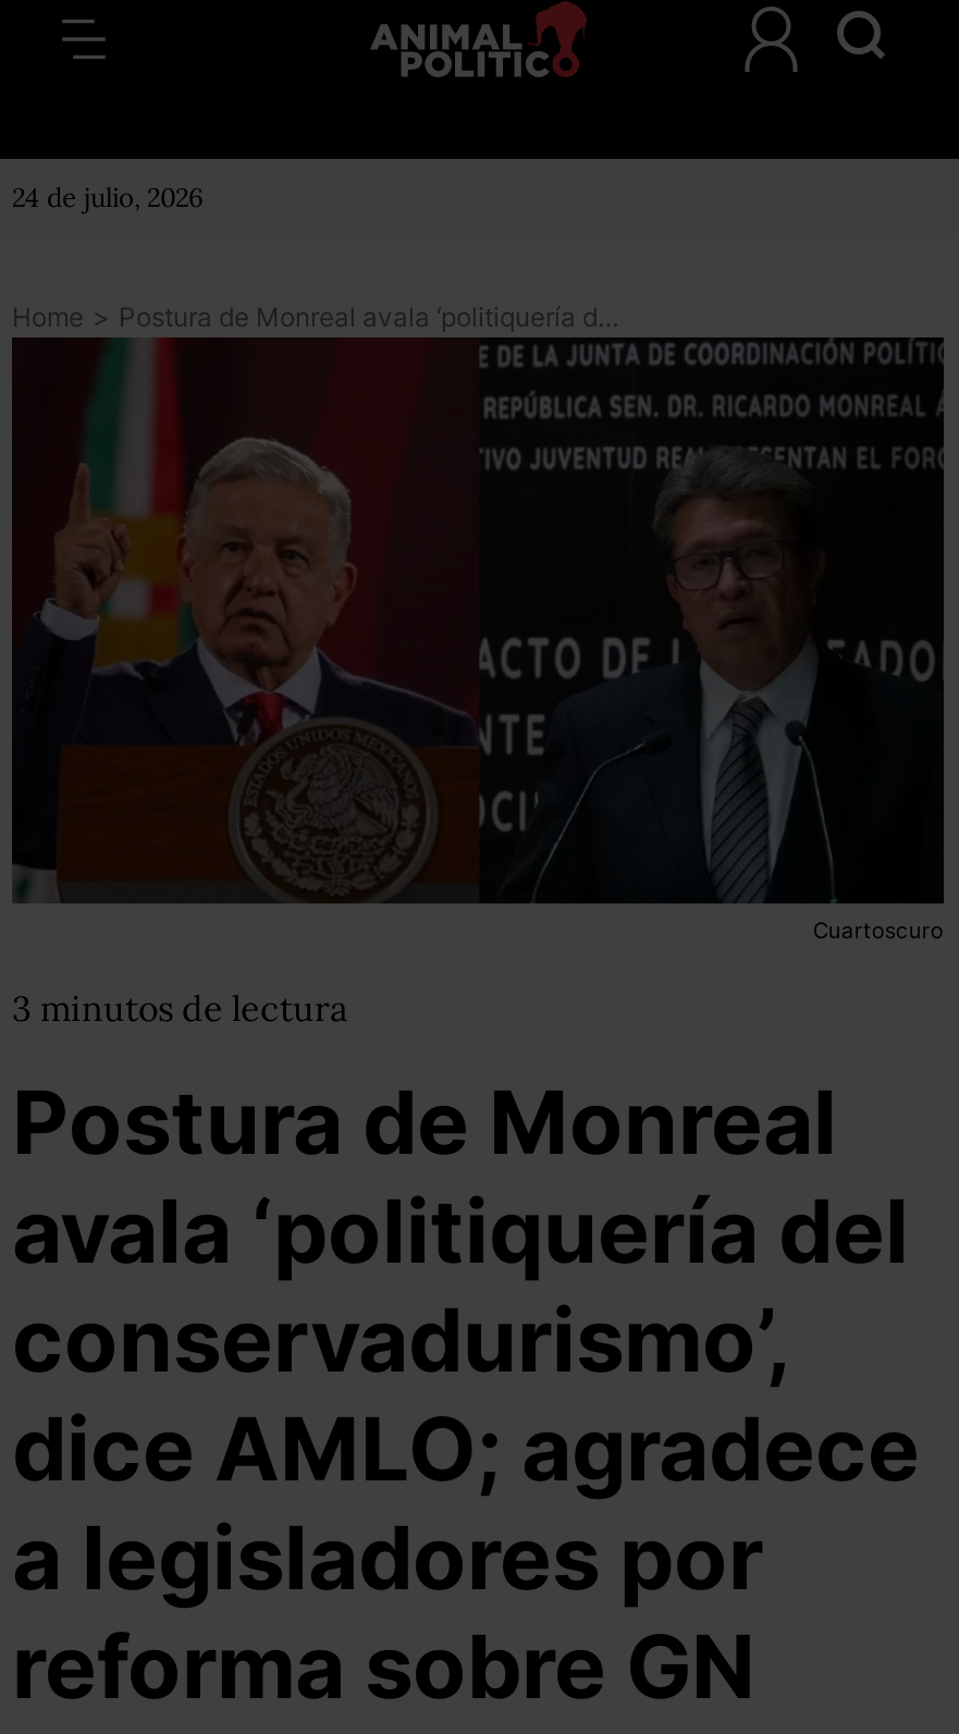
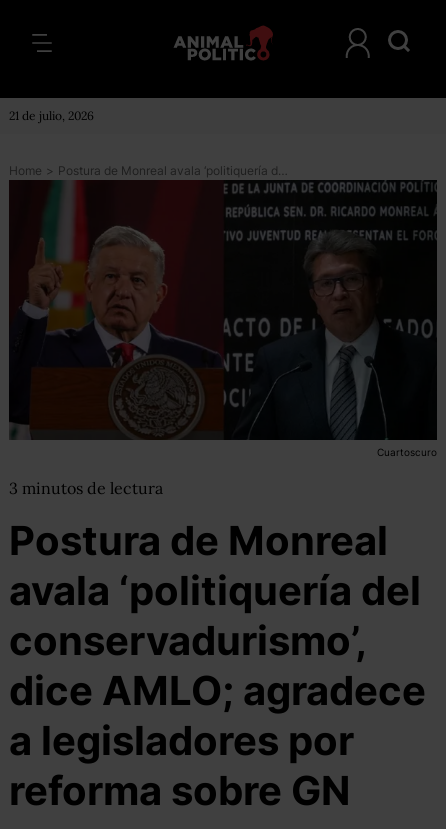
- 24 de julio, 2026
+ 21 de julio, 2026
